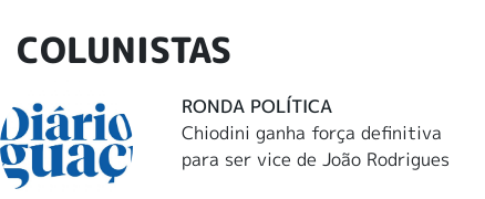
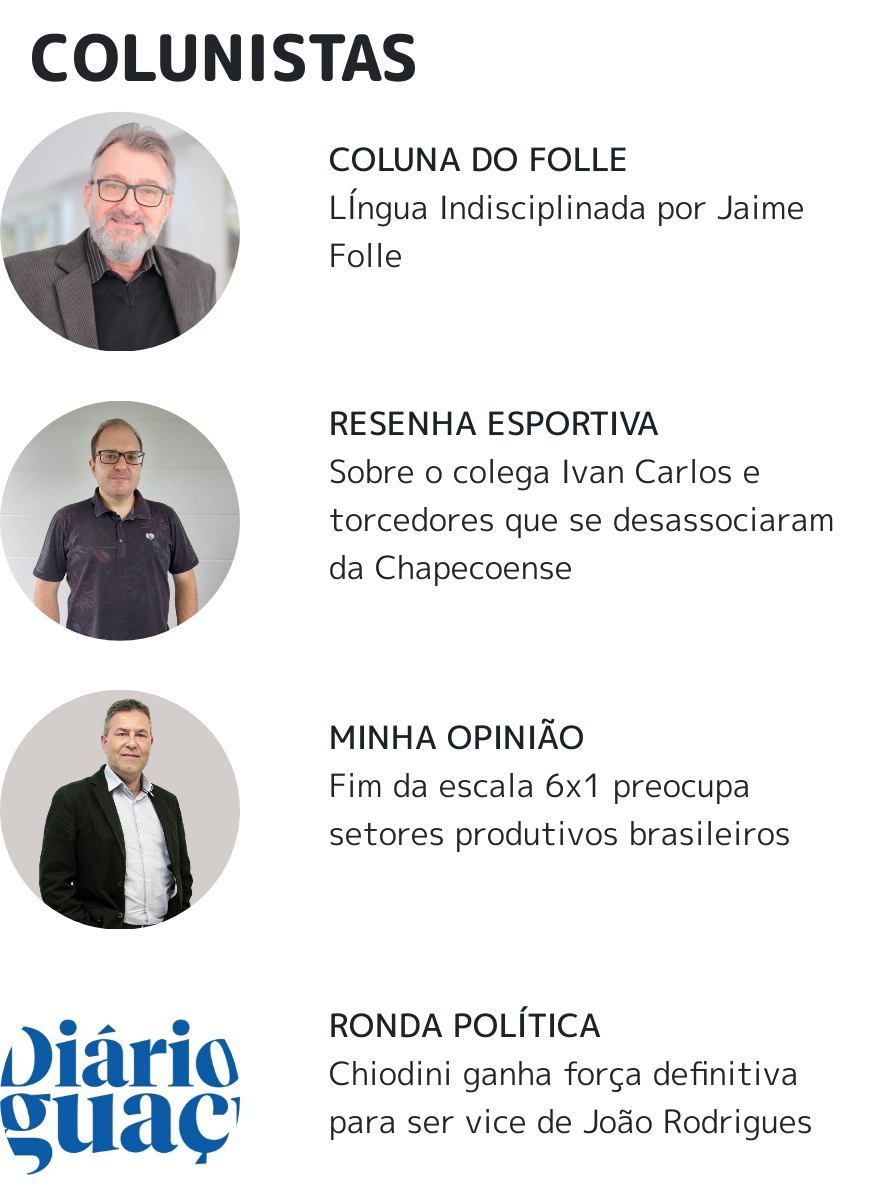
+ [image]

+ [image]

+ [image]

+ COLUNA DO FOLLE
+ LÍngua Indisciplinada por Jaime
+ Folle

+ RESENHA ESPORTIVA
+ Sobre o colega Ivan Carlos e
+ torcedores que se desassociaram
+ da Chapecoense

+ MINHA OPINIÃO
+ Fim da escala 6x1 preocupa
+ setores produtivos brasileiros
